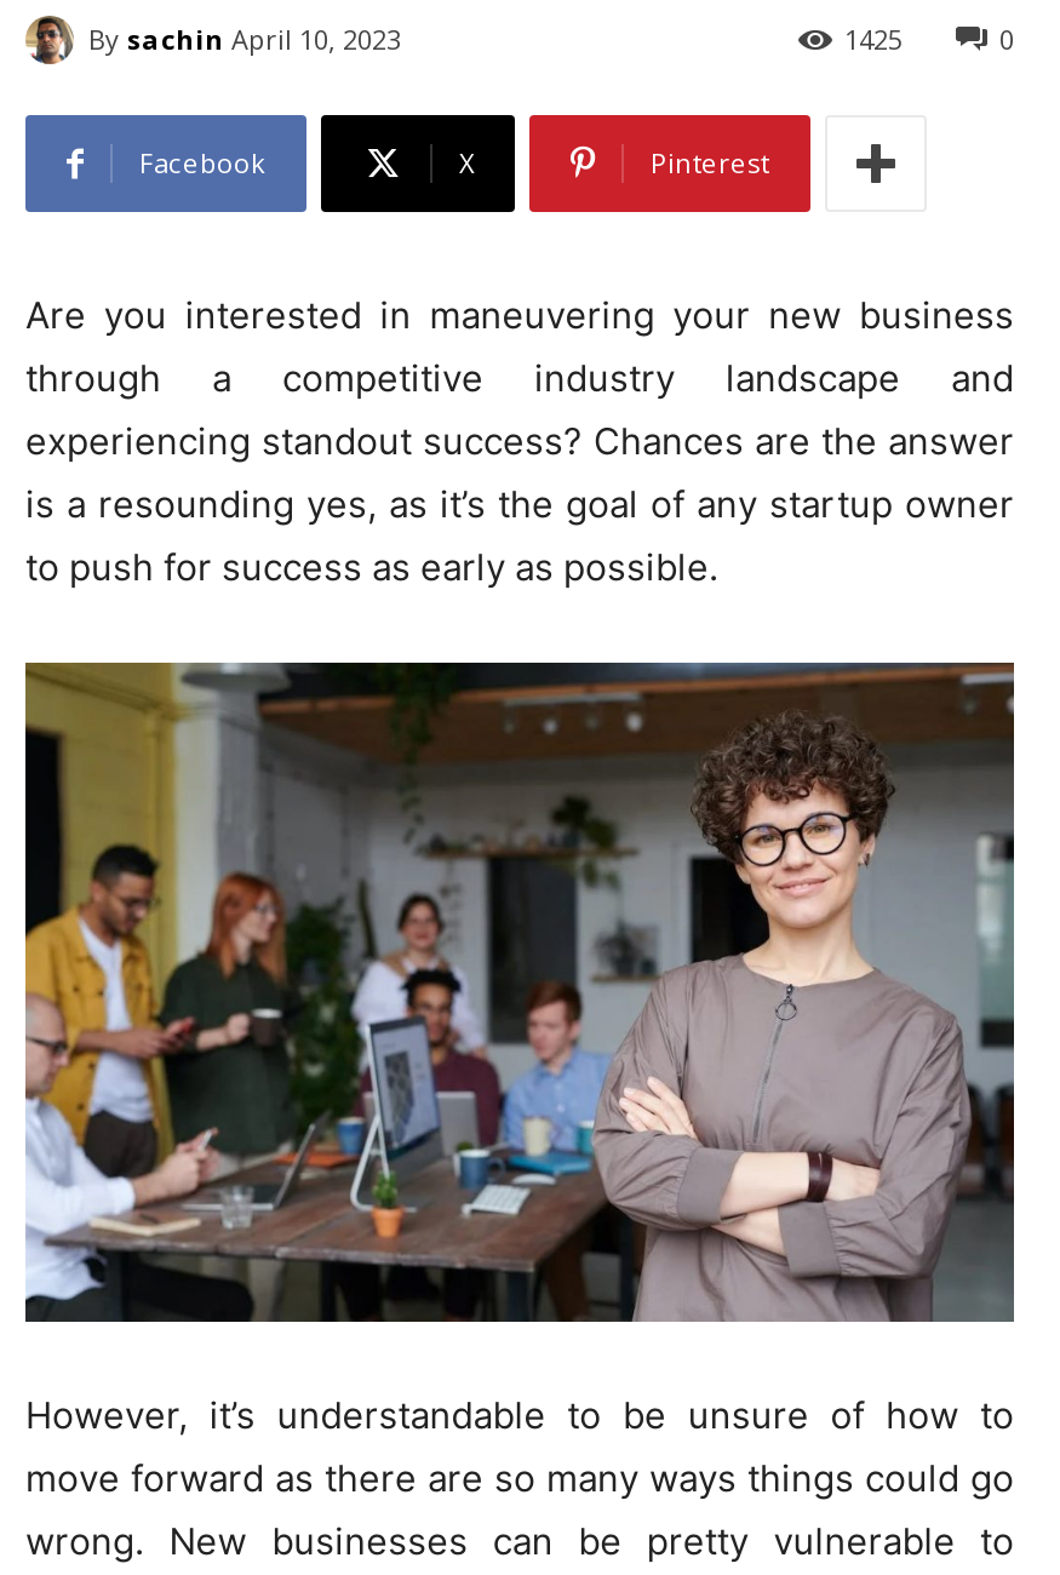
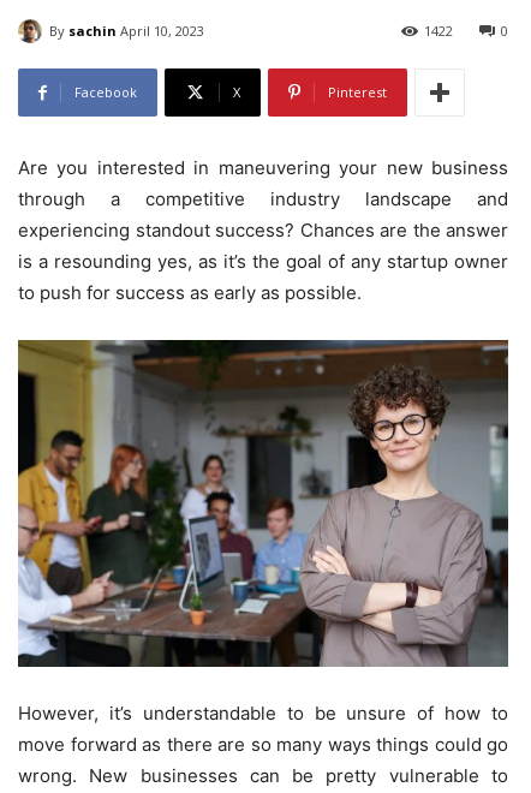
- 1425
+ 1422
